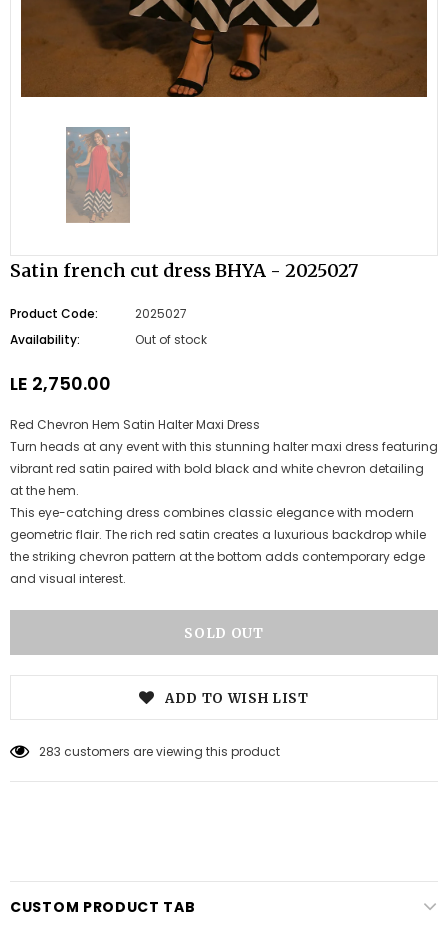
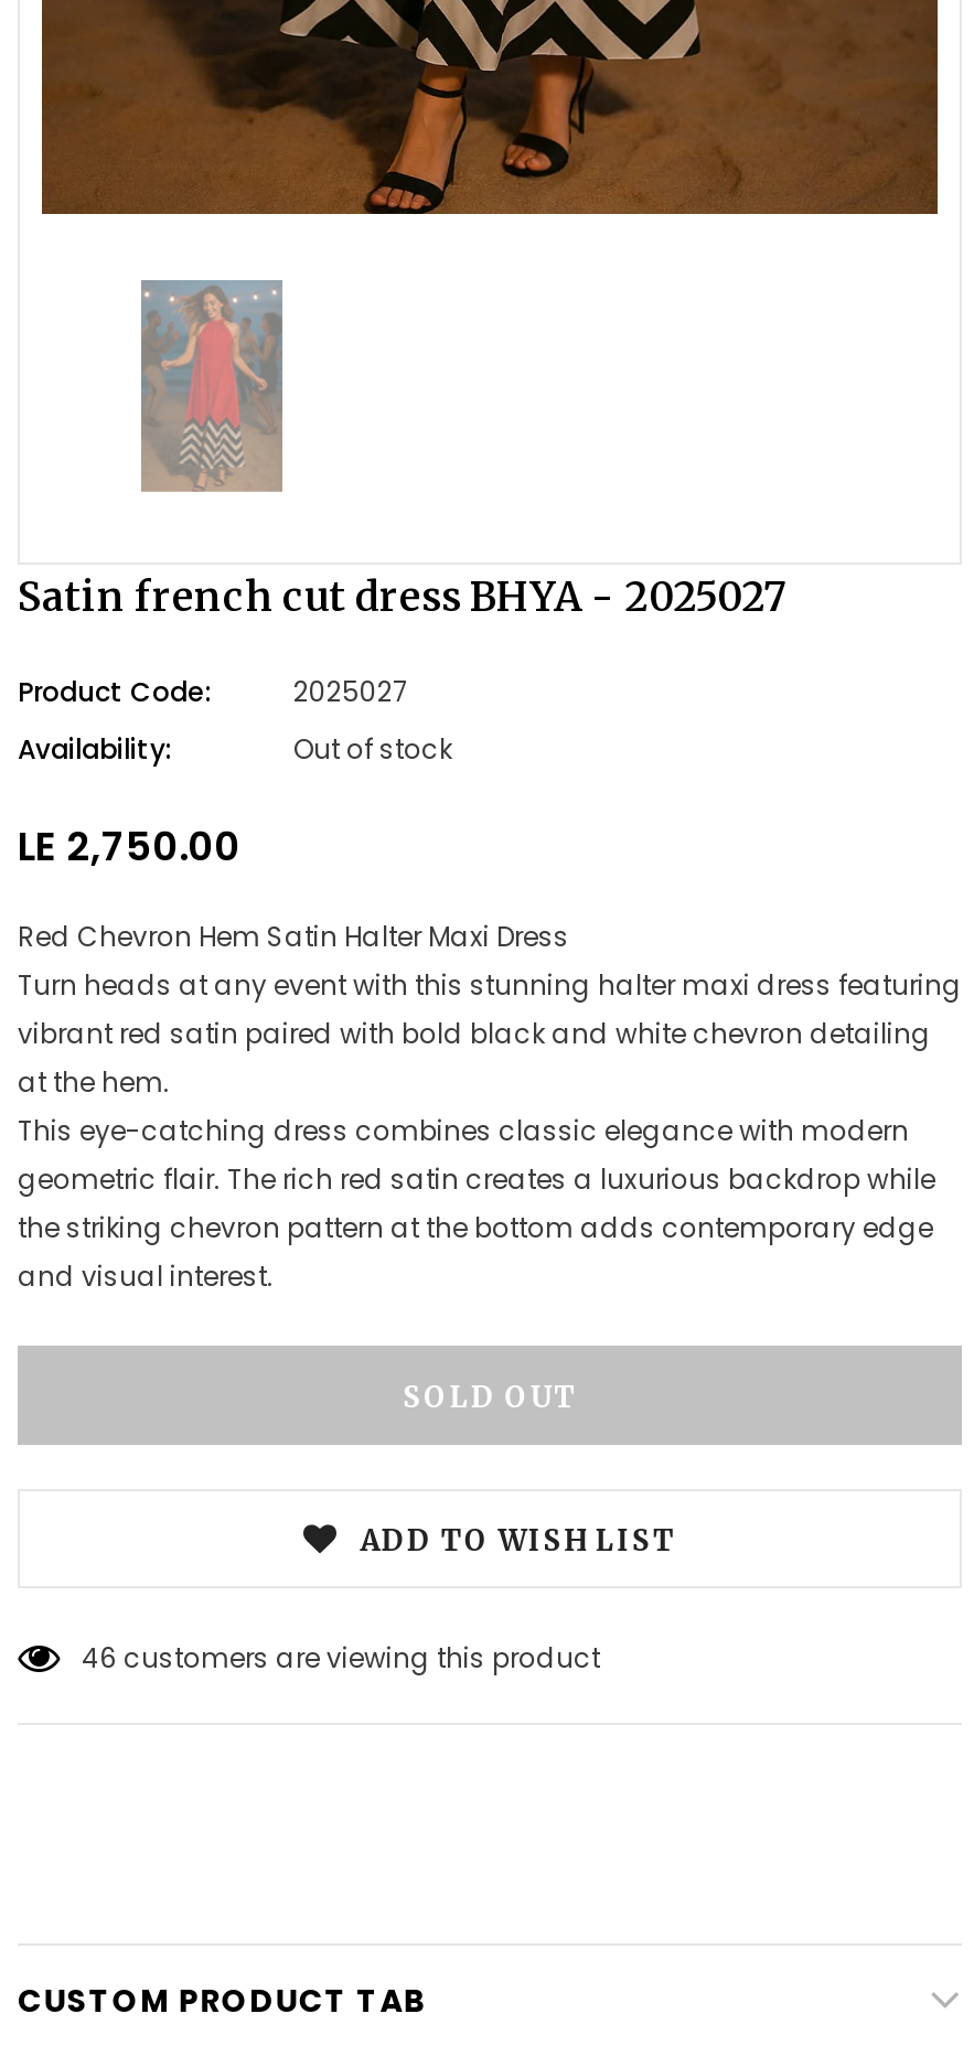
- 283 customers are viewing this product
+ 46 customers are viewing this product
